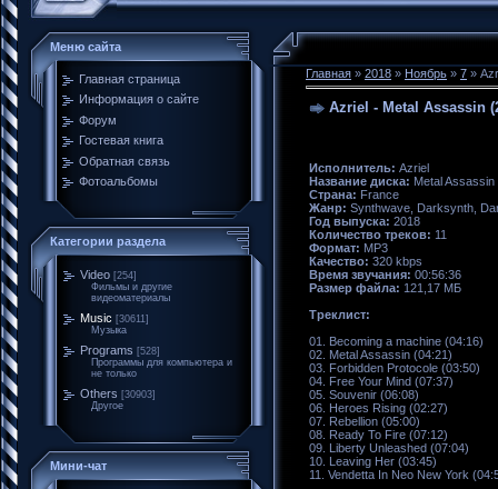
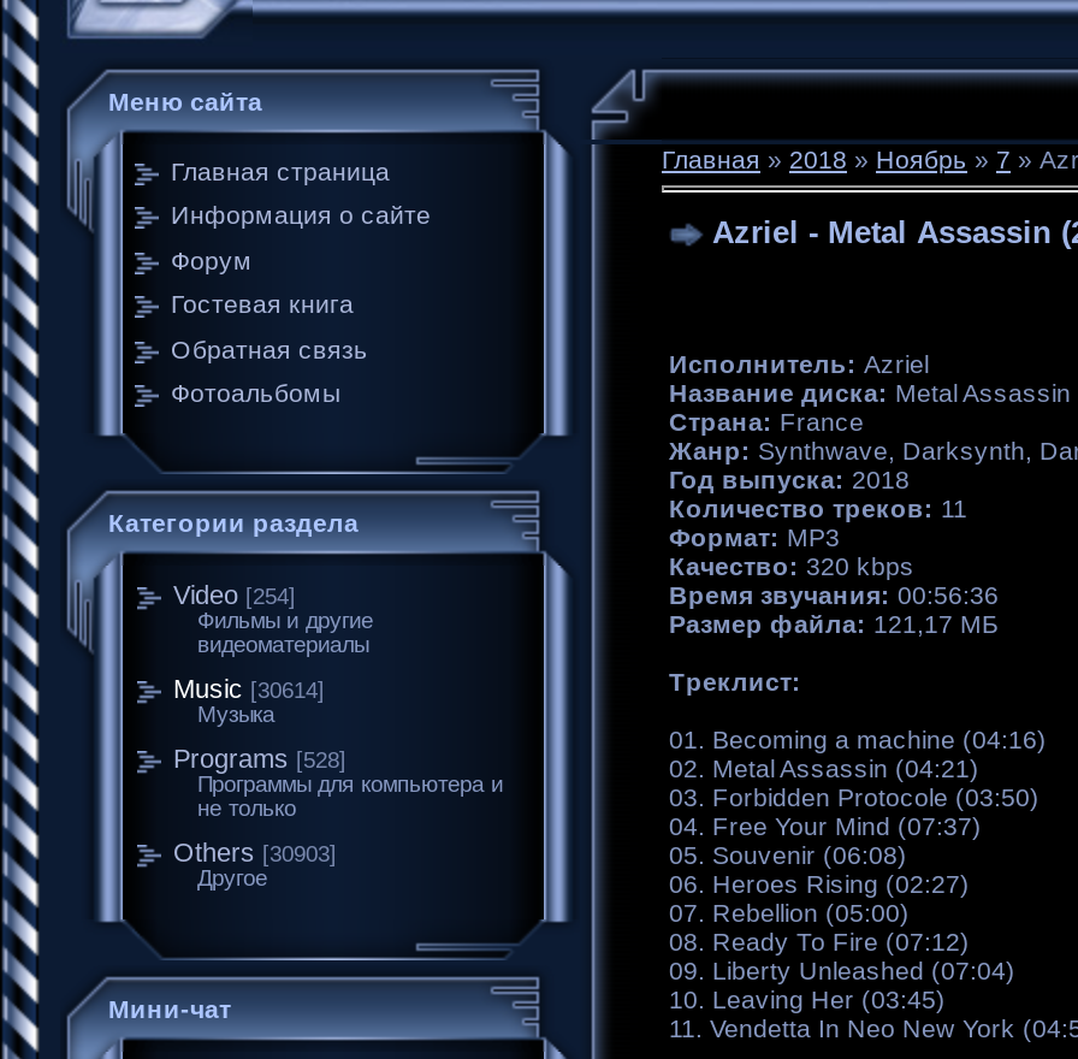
- Music [30611]
+ Music [30614]
